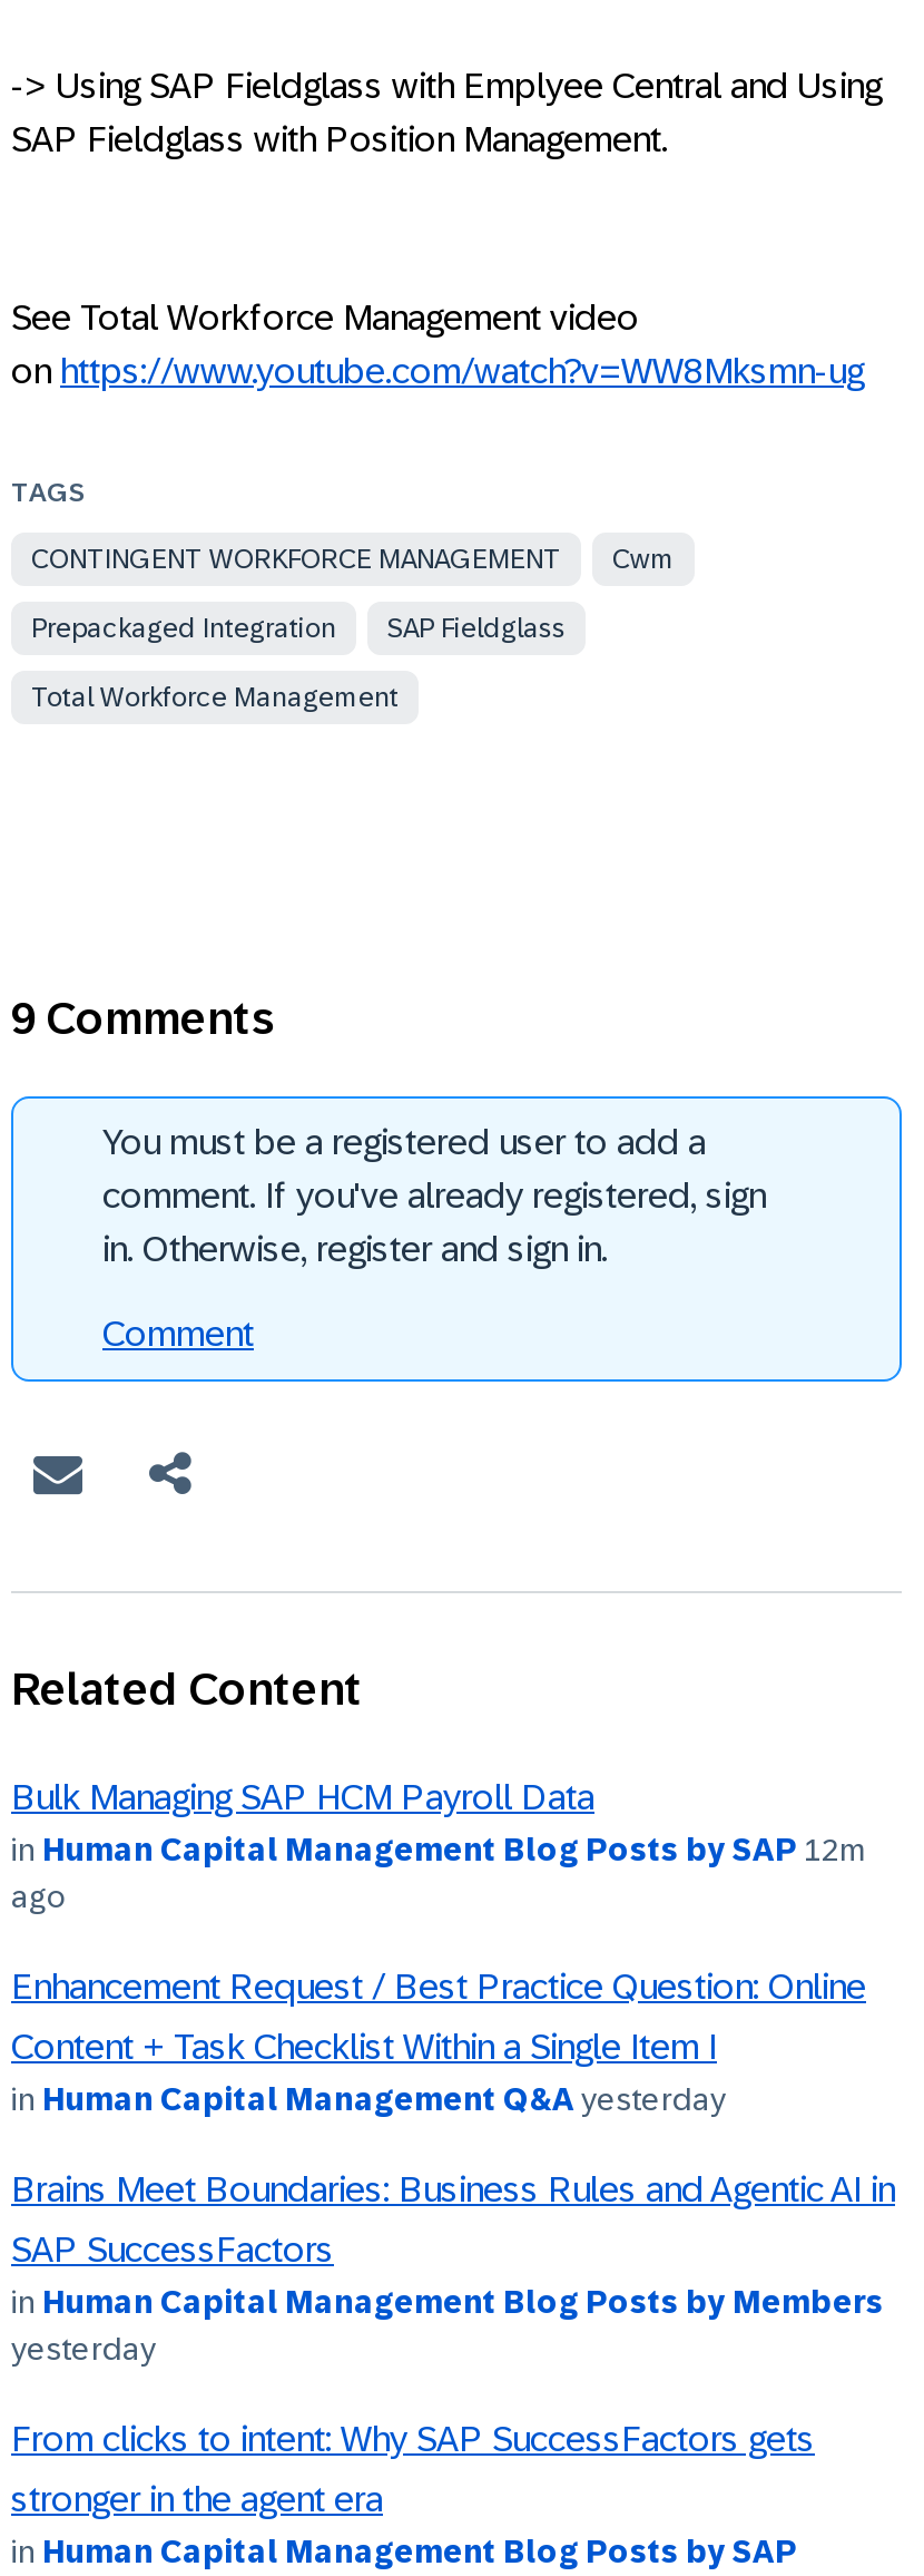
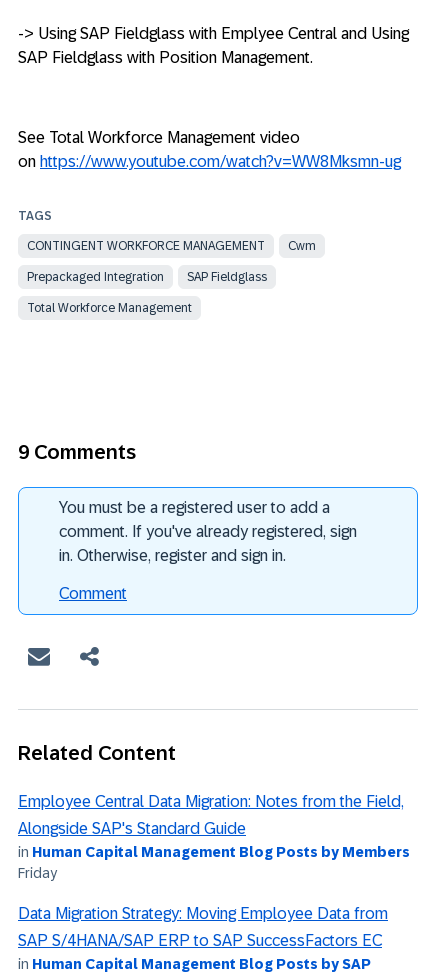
- Bulk Managing SAP HCM Payroll Data
- in Human Capital Management Blog Posts by SAP 12m
- ago
- Enhancement Request / Best Practice Question: Online
- Content + Task Checklist Within a Single Item I
- in Human Capital Management Q&A yesterday
- Brains Meet Boundaries: Business Rules and Agentic AI in
- SAP SuccessFactors
+ Employee Central Data Migration: Notes from the Field,
+ Alongside SAP's Standard Guide

- yesterday
+ Friday

- From clicks to intent: Why SAP SuccessFactors gets
+ Data Migration Strategy: Moving Employee Data from

- stronger in the agent era
+ SAP S/4HANA/SAP ERP to SAP SuccessFactors EC
